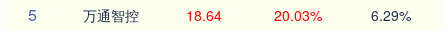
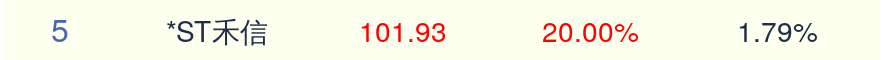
- 万通智控
- 18.64
- 20.03%
- 6.29%
+ *ST禾信
+ 101.93
+ 20.00%
+ 1.79%
